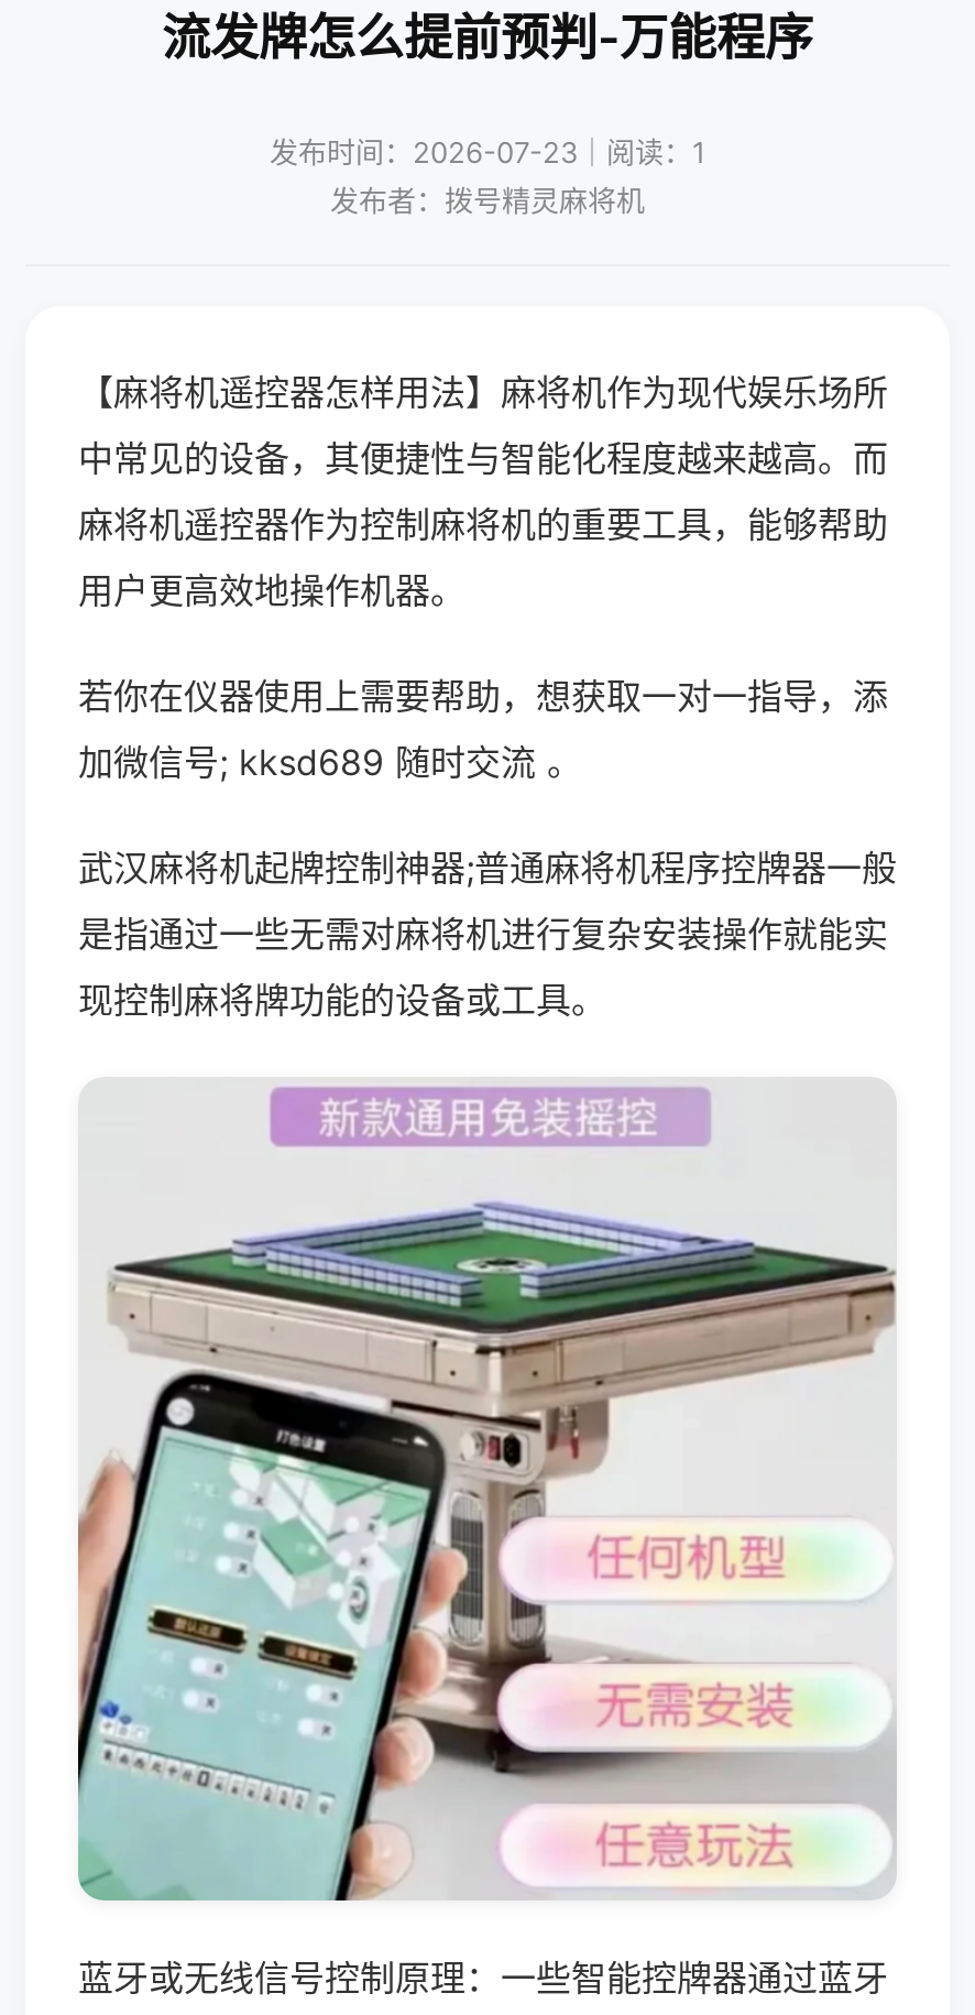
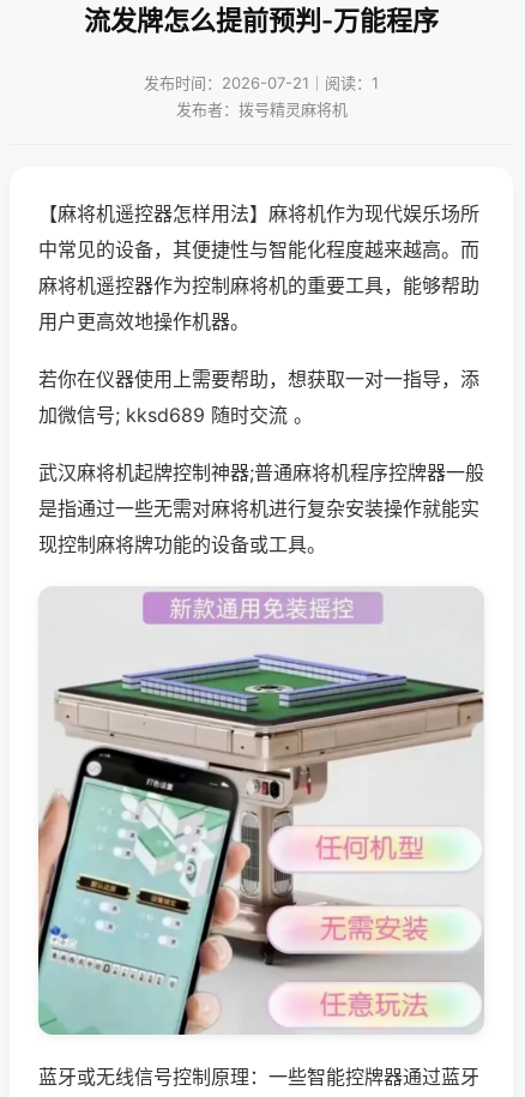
- 发布时间：2026-07-23｜阅读：1
+ 发布时间：2026-07-21｜阅读：1
